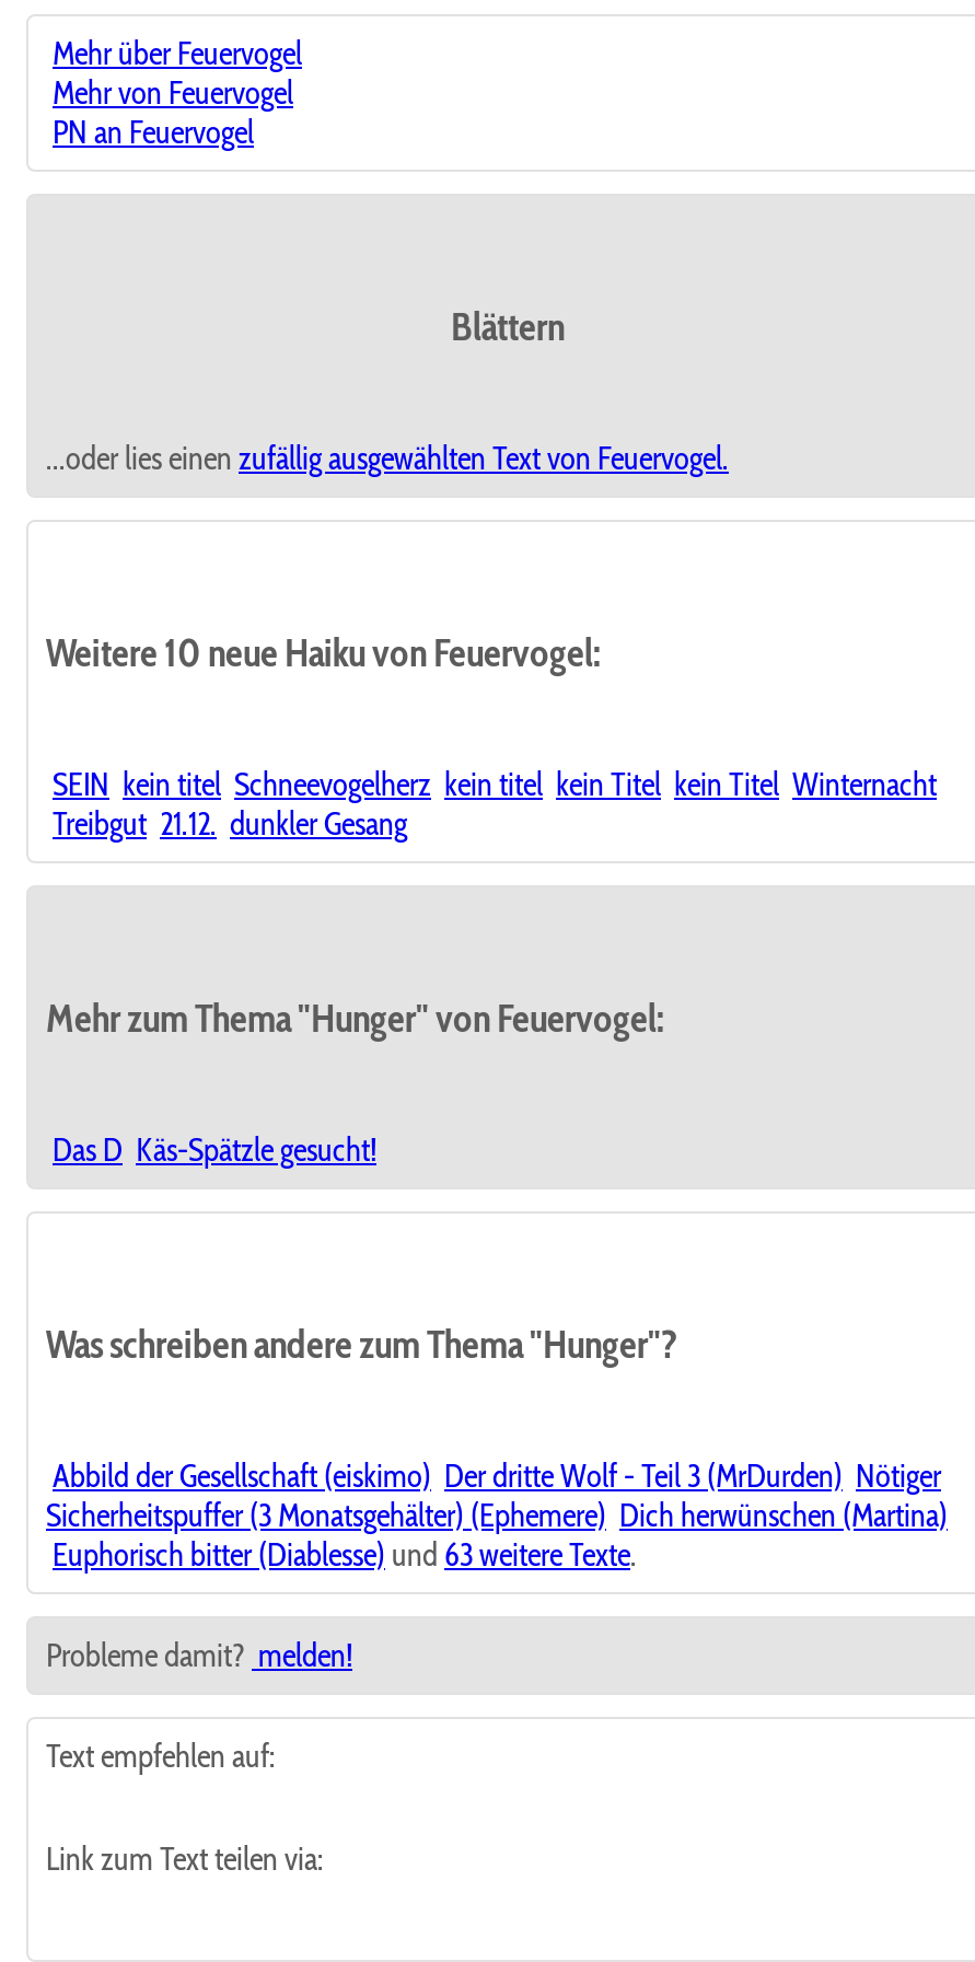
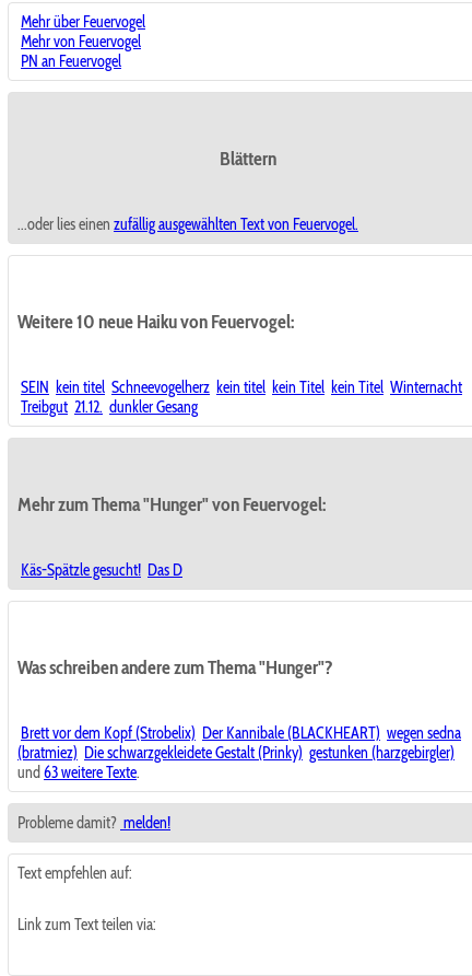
- Das D Käs-Spätzle gesucht!
+ Käs-Spätzle gesucht! Das D

- Abbild der Gesellschaft (eiskimo) Der dritte Wolf - Teil 3 (MrDurden) Nötiger
- Sicherheitspuffer (3 Monatsgehälter) (Ephemere) Dich herwünschen (Martina)
- Euphorisch bitter (Diablesse) und 63 weitere Texte.
+ Brett vor dem Kopf (Strobelix) Der Kannibale (BLACKHEART) wegen sedna
+ (bratmiez) Die schwarzgekleidete Gestalt (Prinky) gestunken (harzgebirgler)
+ und 63 weitere Texte.
